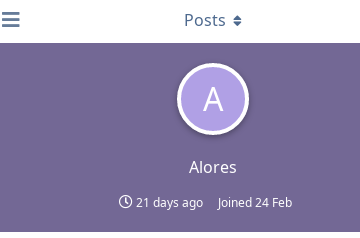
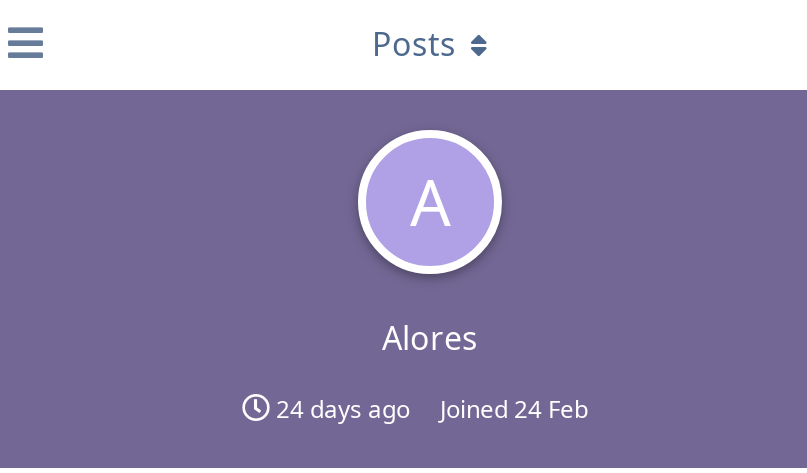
- 21 days ago Joined 24 Feb
+ 24 days ago Joined 24 Feb
